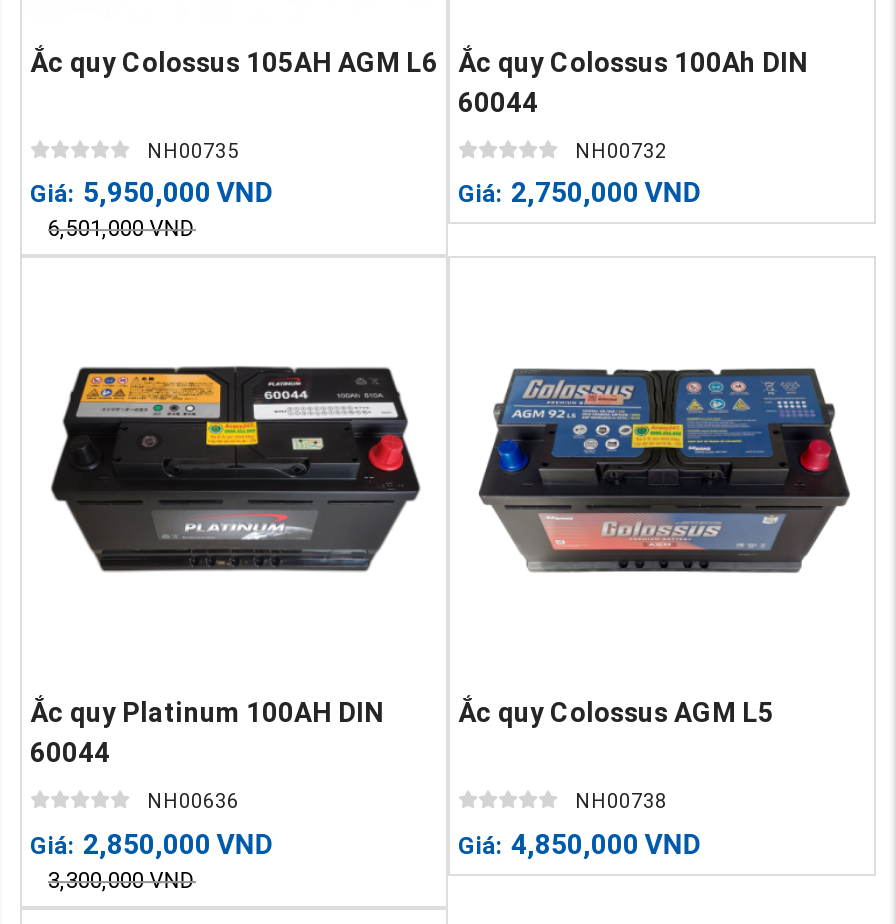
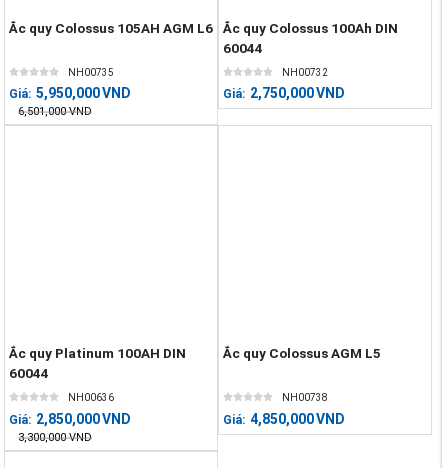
- [image]

- [image]
